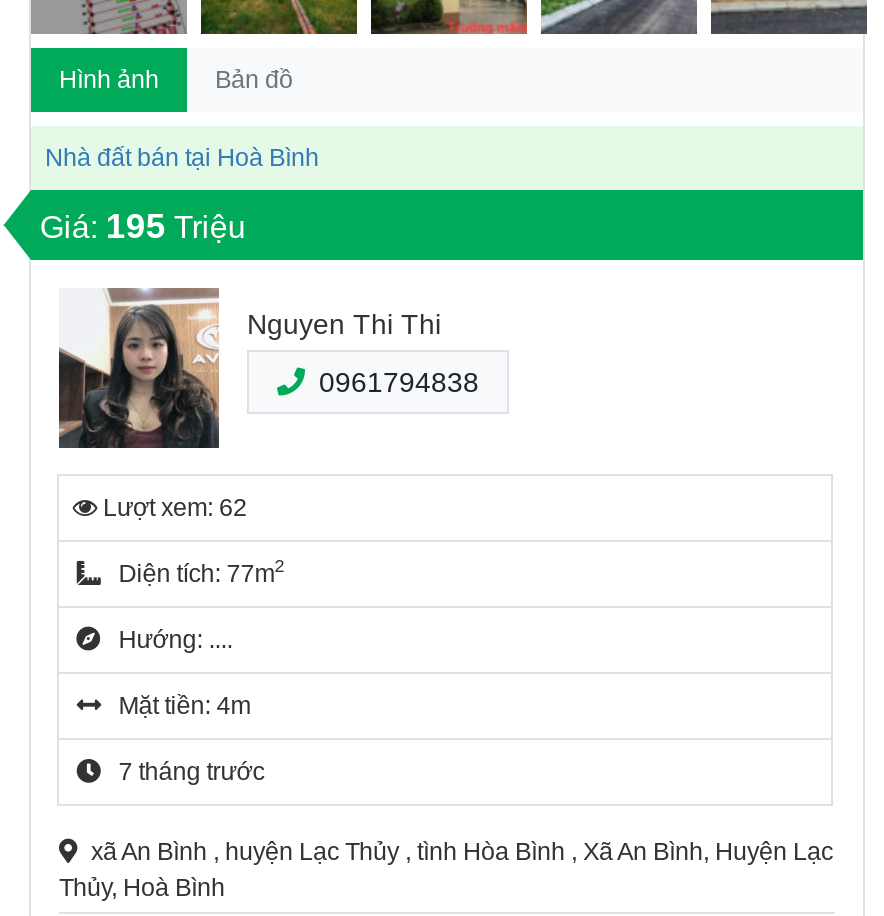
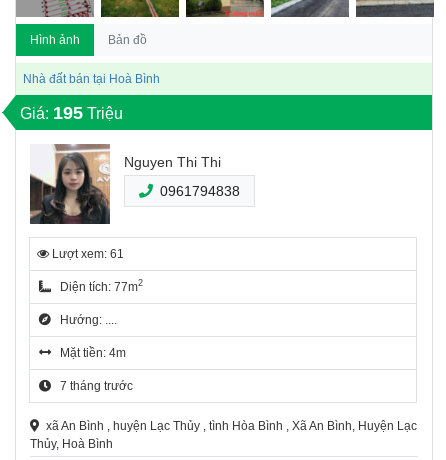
- Lượt xem: 62
+ Lượt xem: 61
